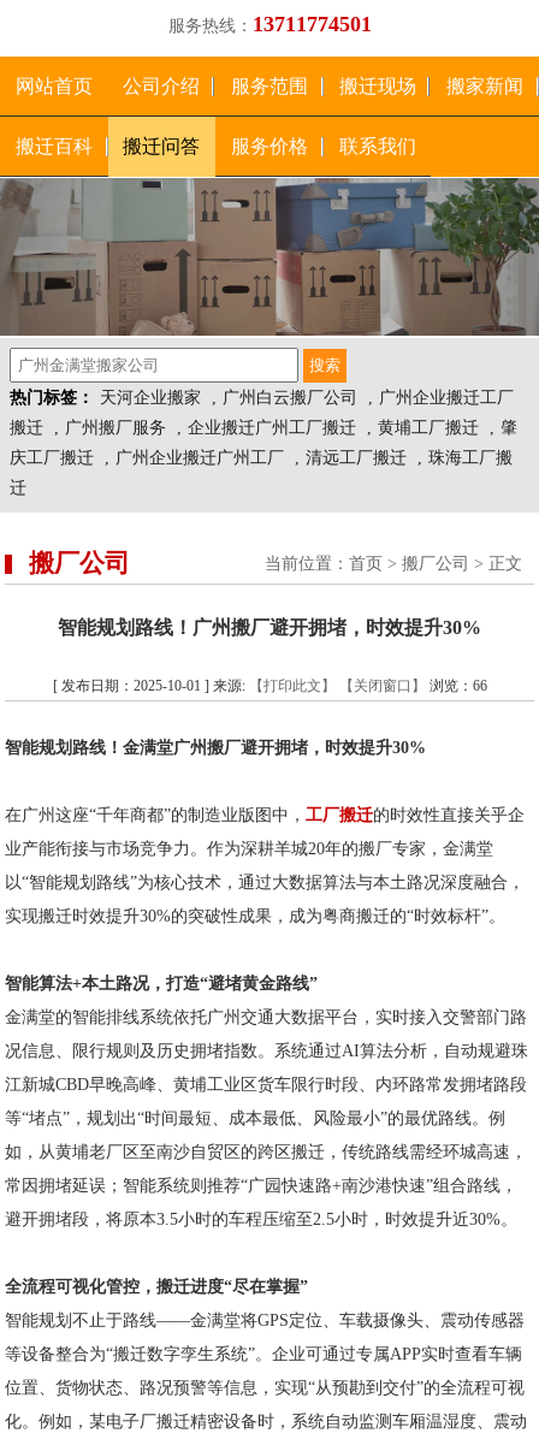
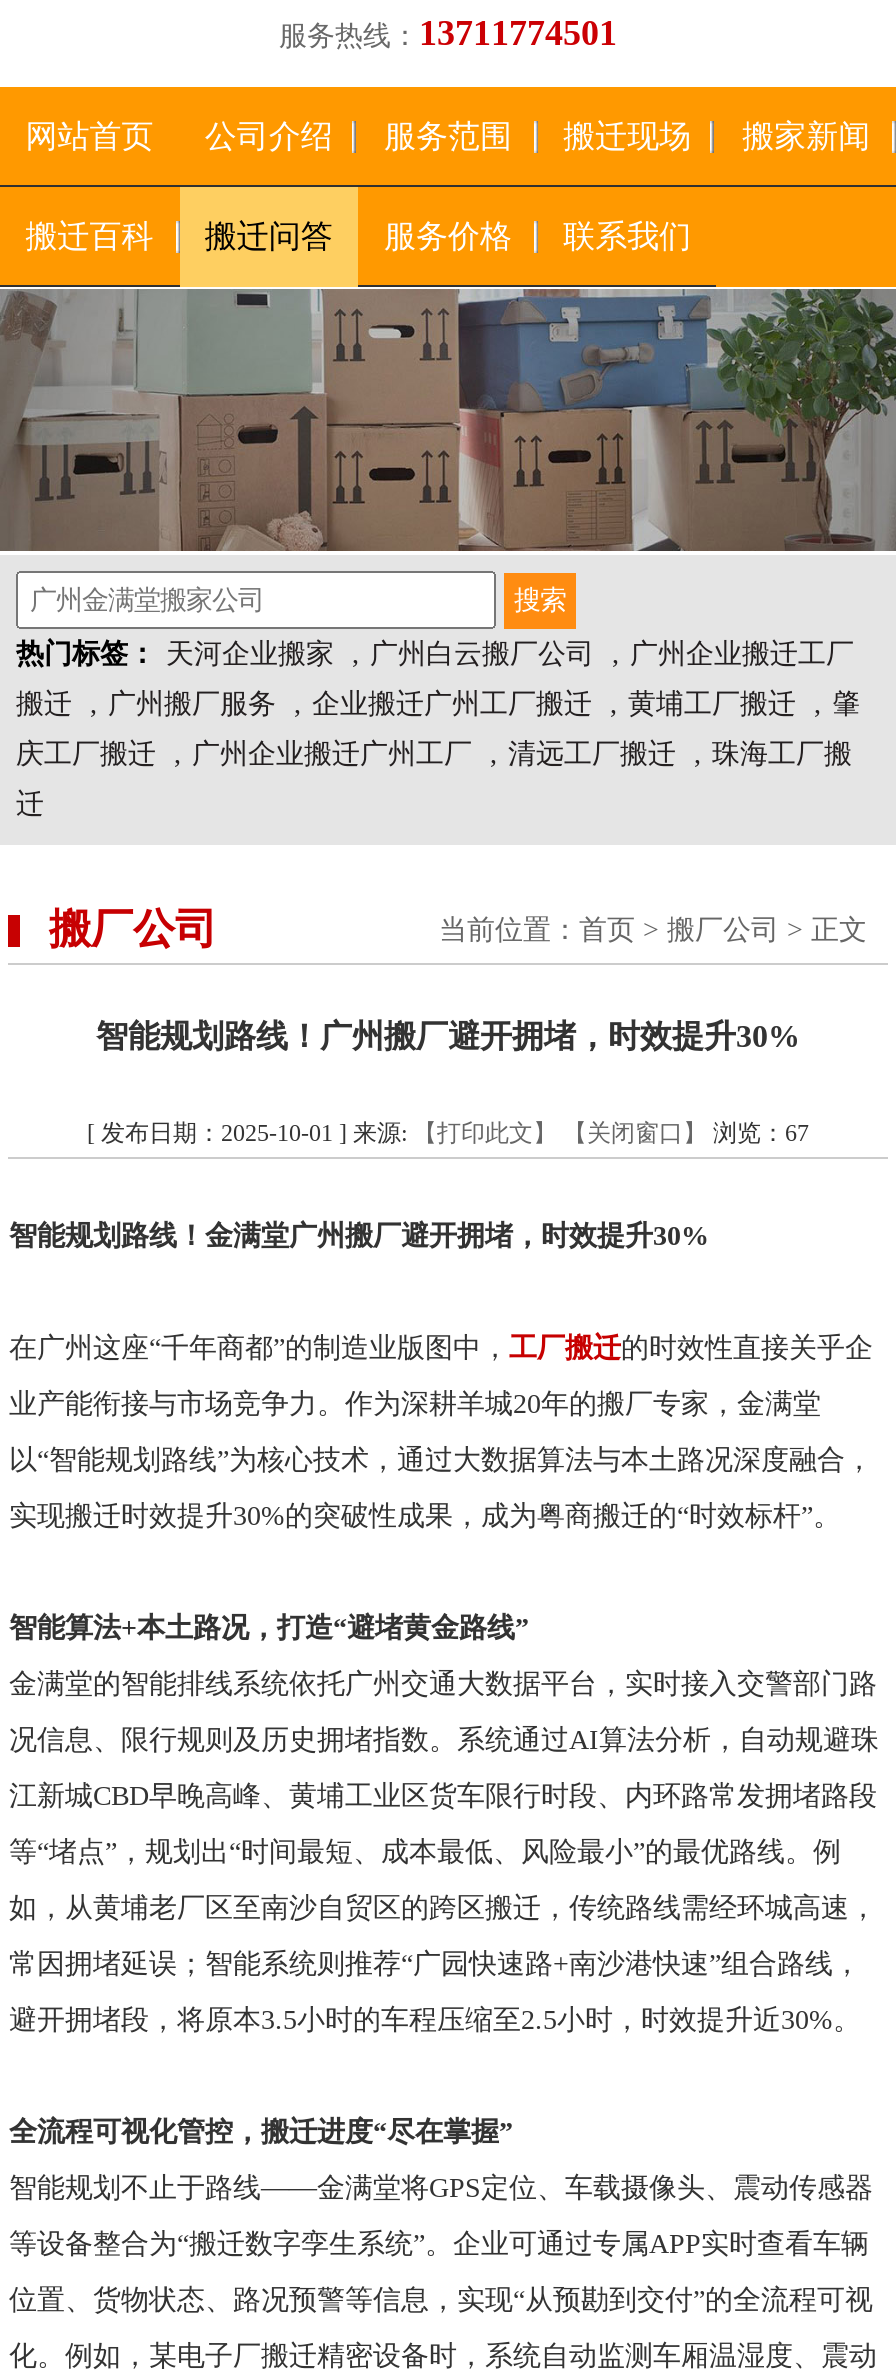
- [ 发布日期：2025-10-01 ] 来源:【打印此文】 【关闭窗口】浏览：66
+ [ 发布日期：2025-10-01 ] 来源:【打印此文】 【关闭窗口】浏览：67
